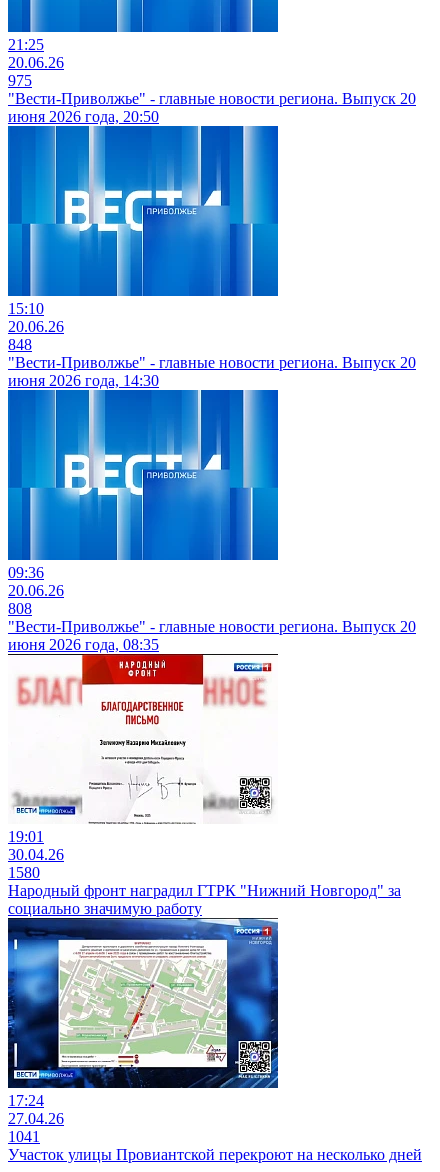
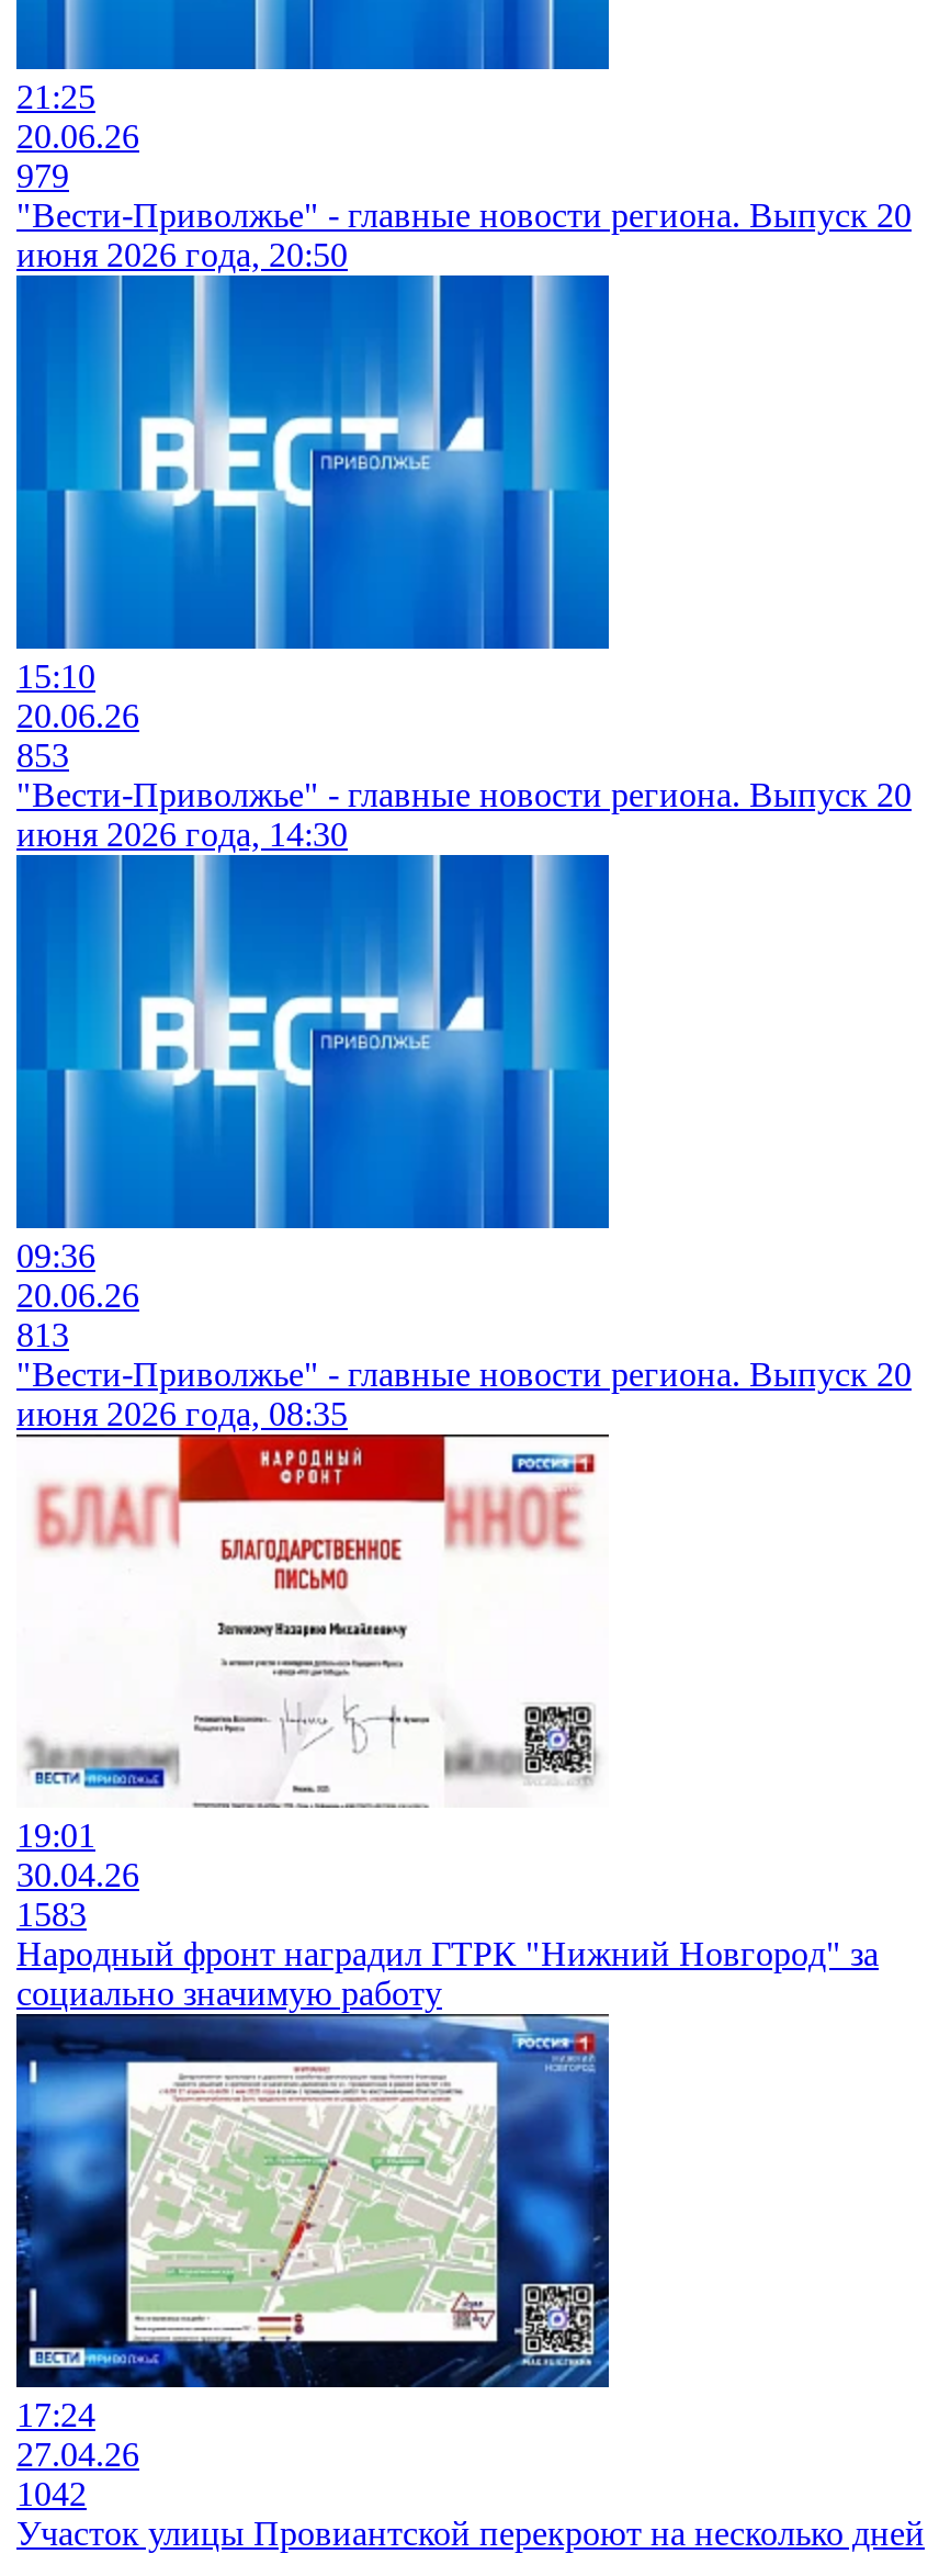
- 975
+ 979

- 848
+ 853

- 808
+ 813

- 1580
+ 1583

- 1041
+ 1042
